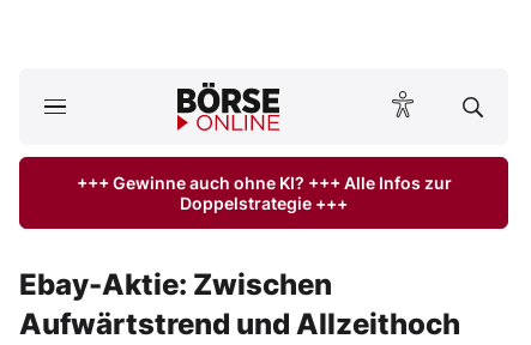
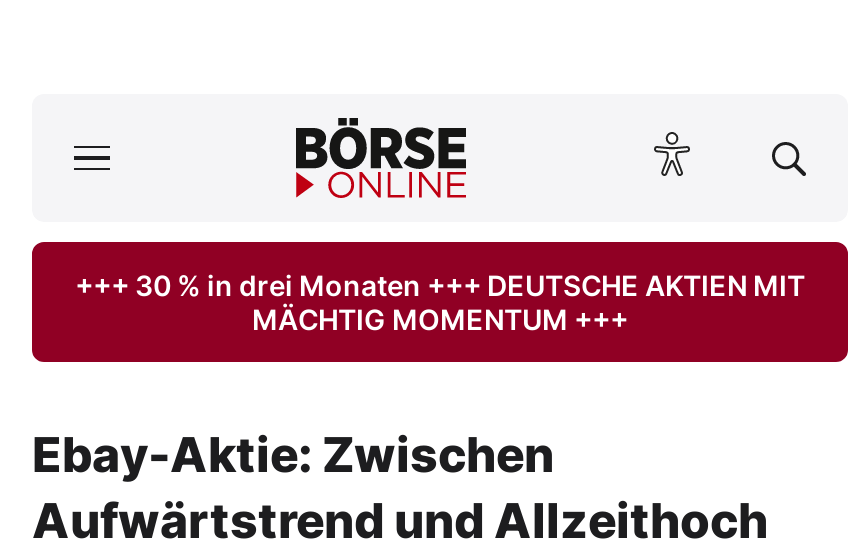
- +++ Gewinne auch ohne KI? +++ Alle Infos zur
- Doppelstrategie +++
+ +++ 30 % in drei Monaten +++ DEUTSCHE AKTIEN MIT
+ MÄCHTIG MOMENTUM +++
